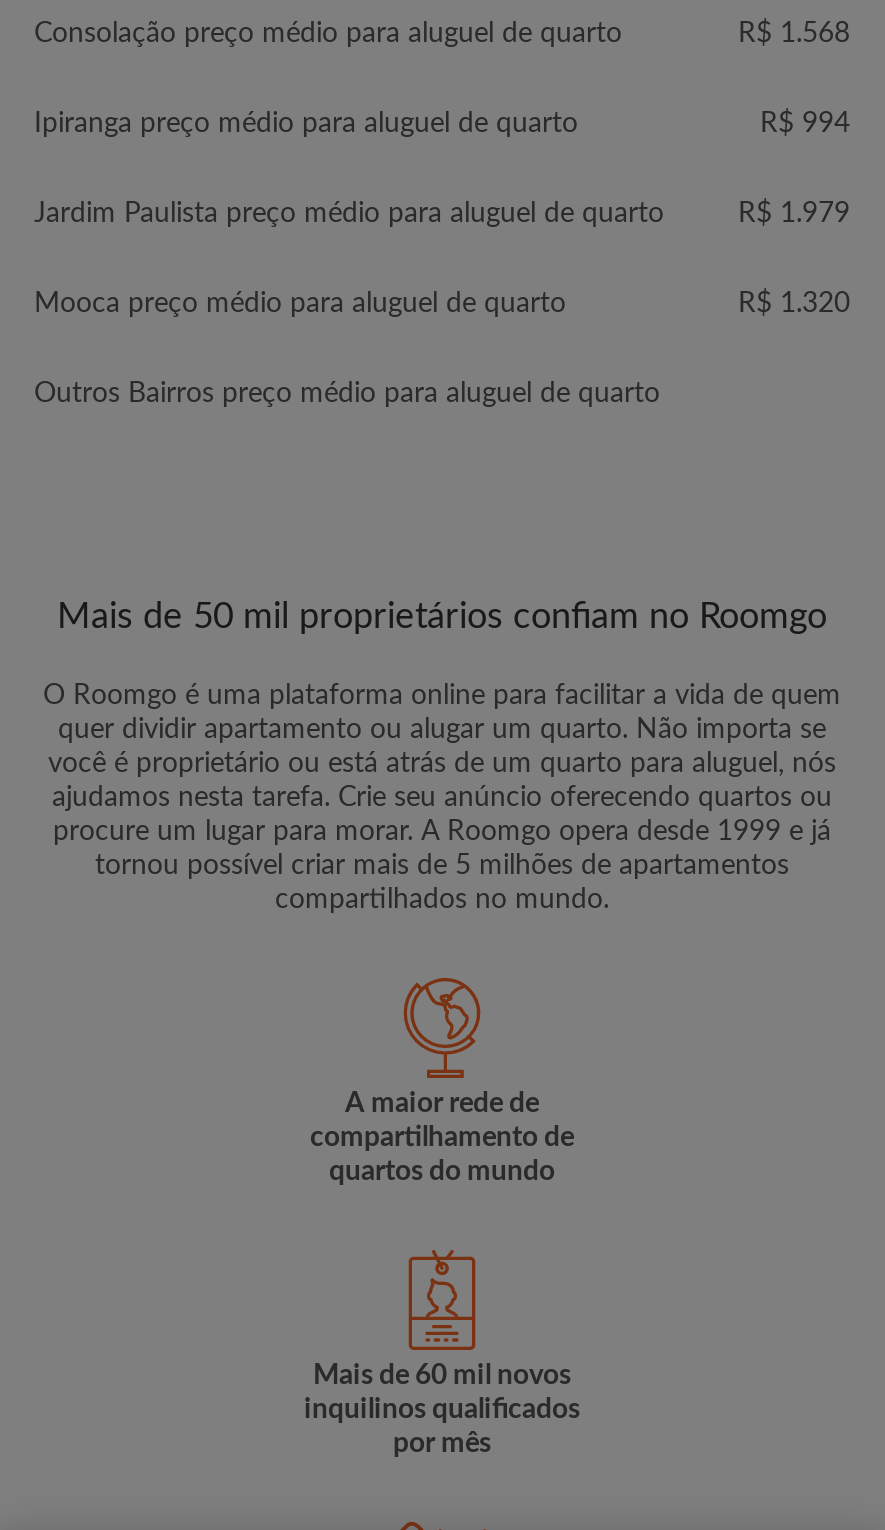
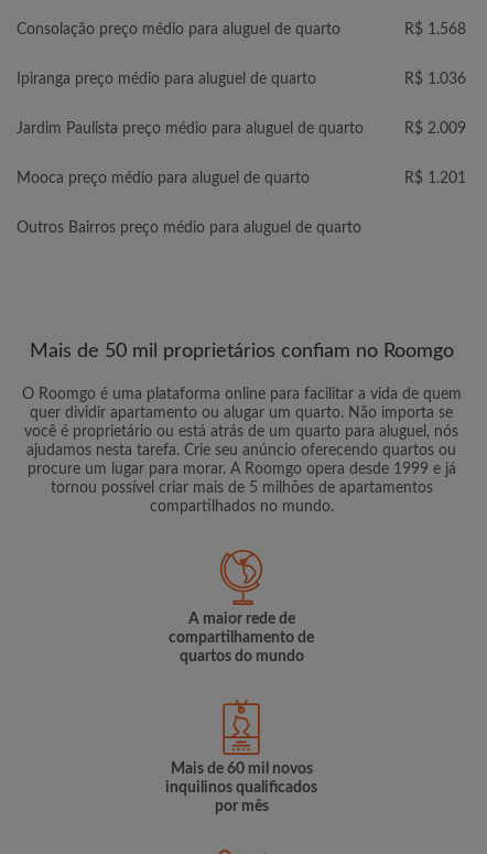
- R$ 994
+ R$ 1.036

- R$ 1.979
+ R$ 2.009

- R$ 1.320
+ R$ 1.201
